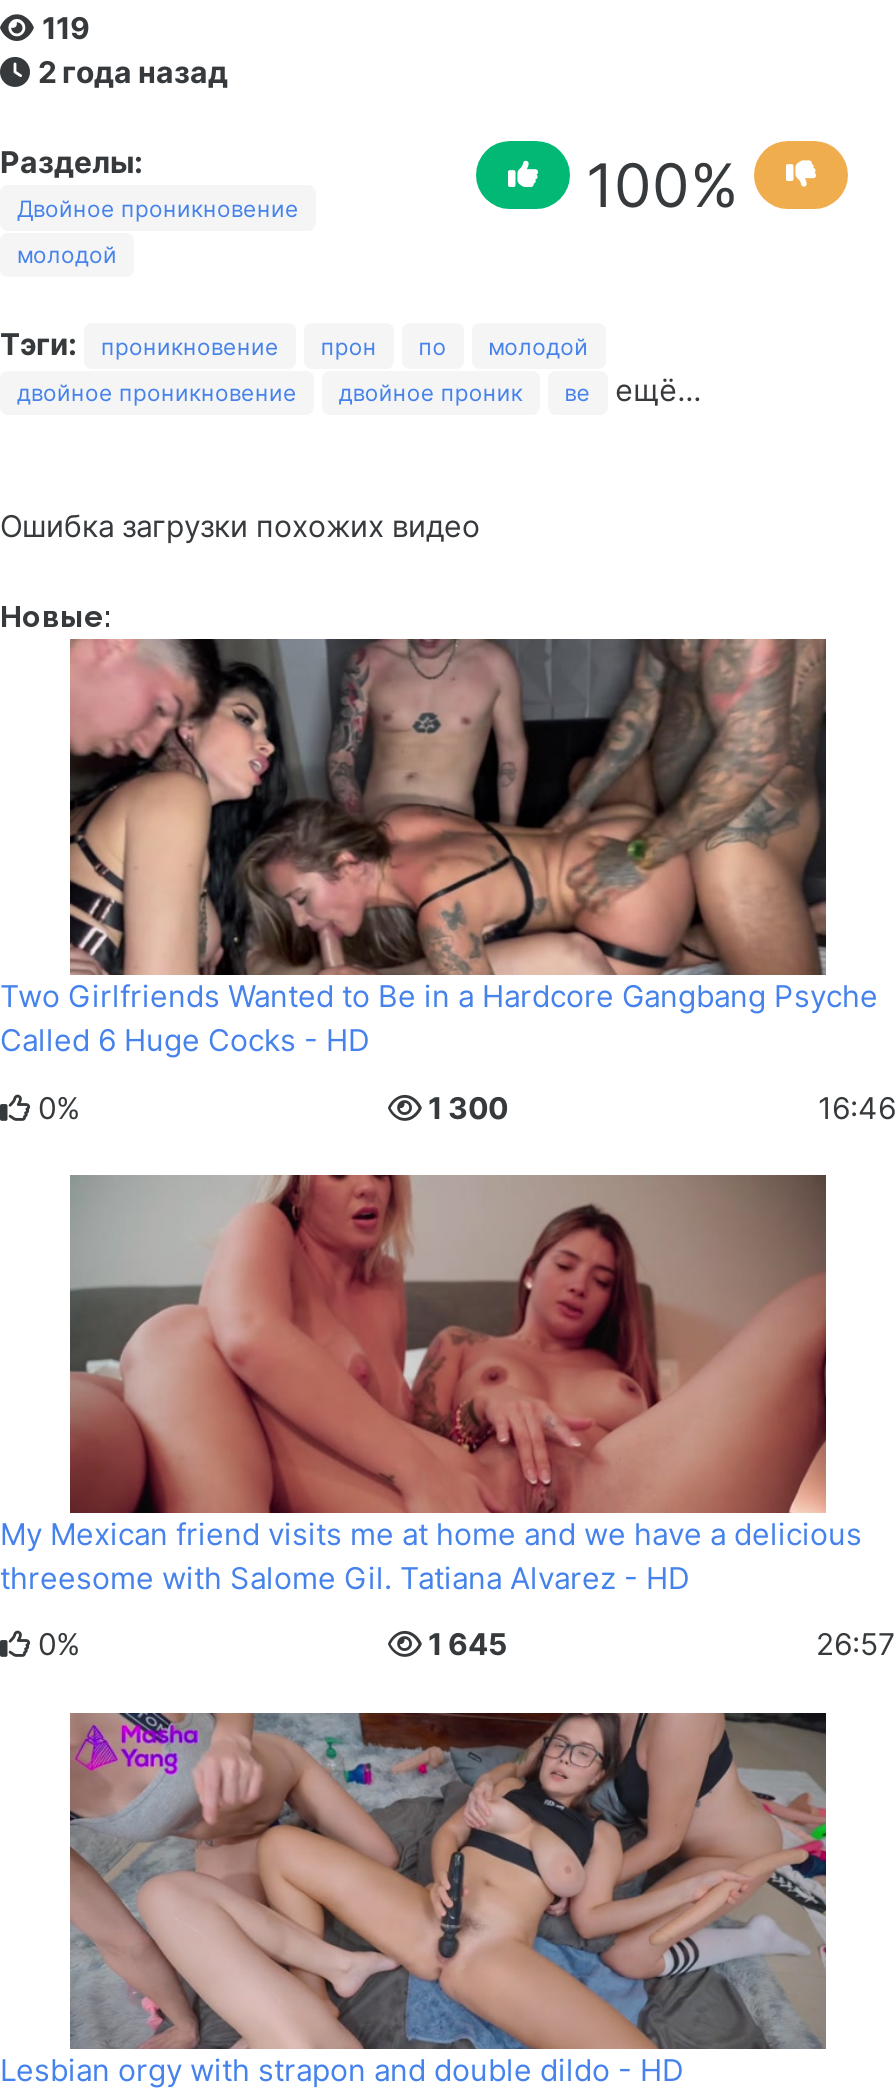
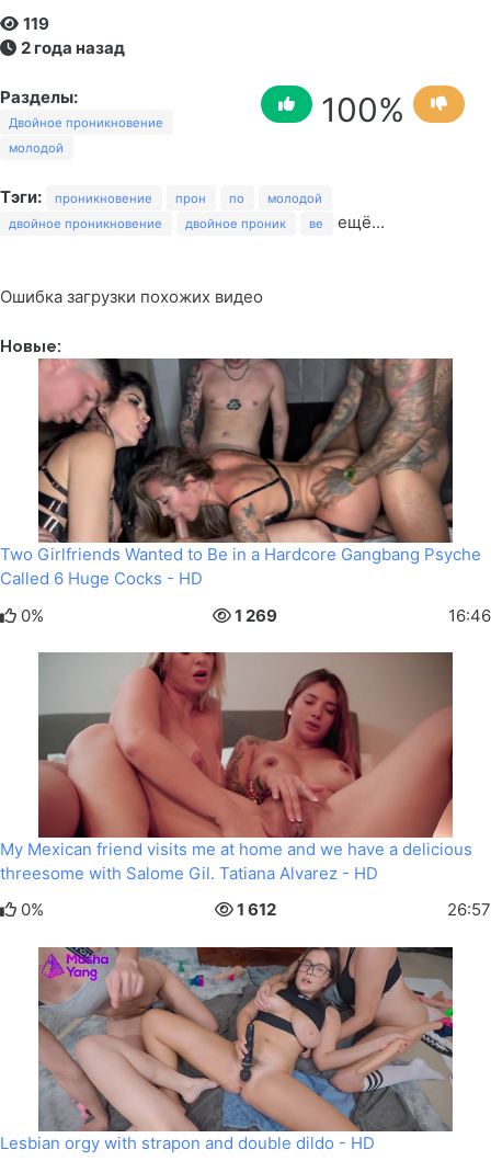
- 1 300
+ 1 269

- 1 645
+ 1 612
